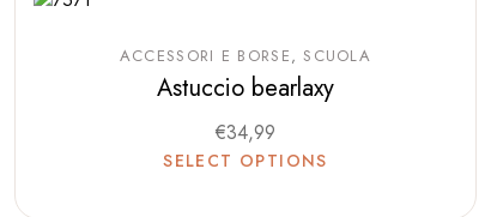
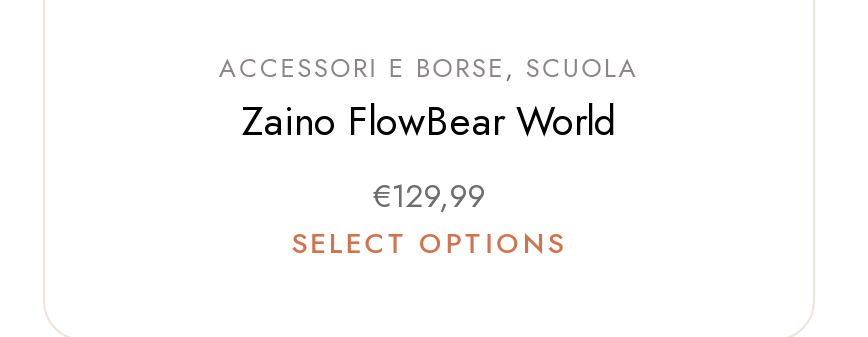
- Astuccio bearlaxy
- €34,99
+ Zaino FlowBear World
+ €129,99
